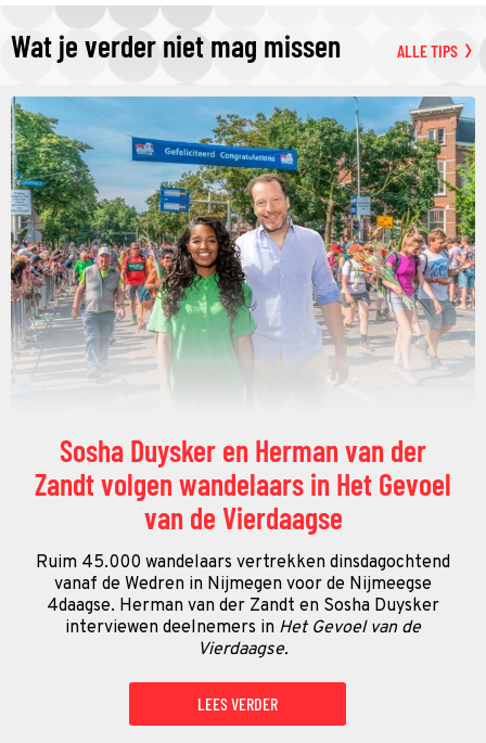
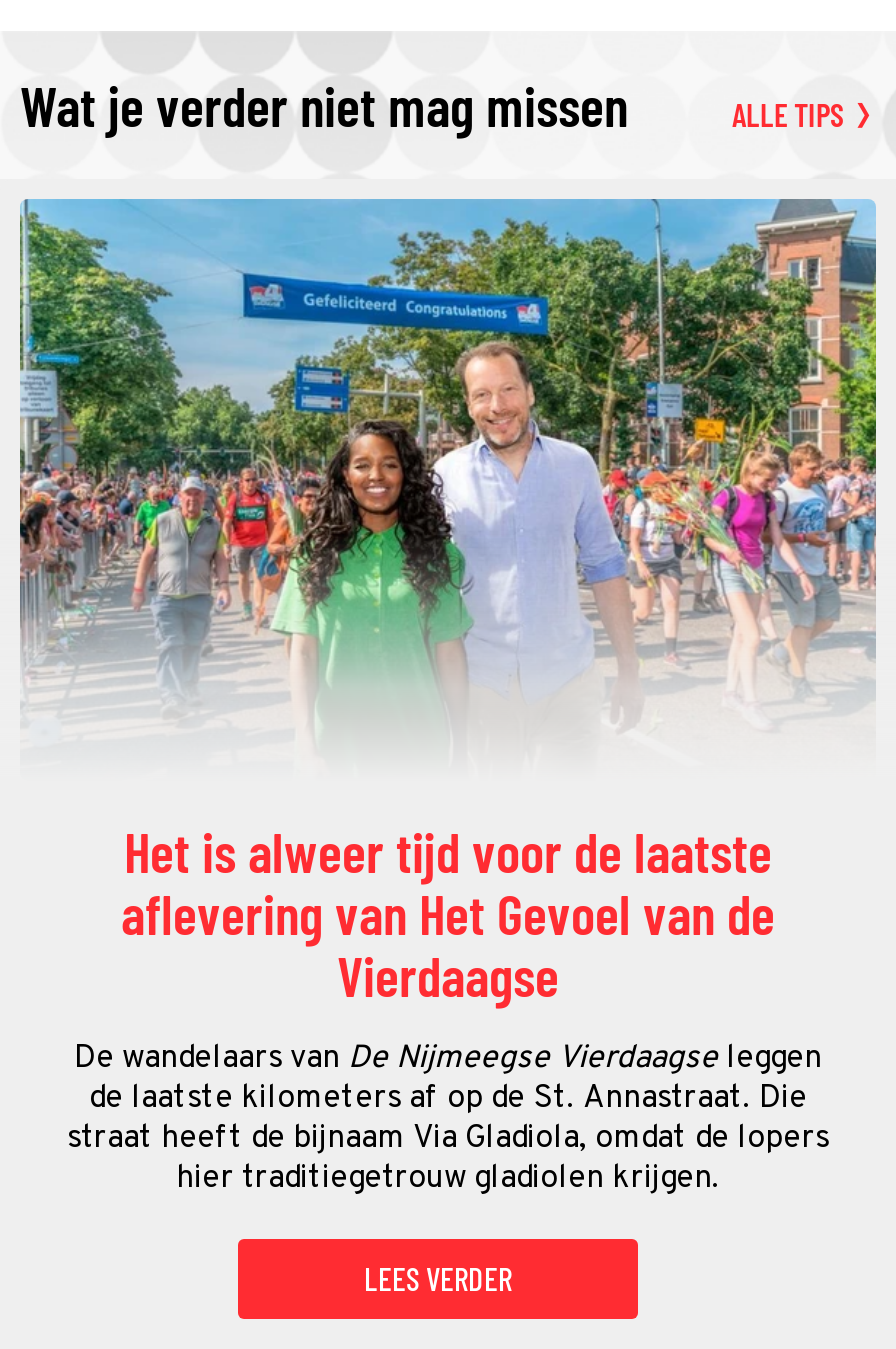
- Sosha Duysker en Herman van der
- Zandt volgen wandelaars in Het Gevoel
- van de Vierdaagse
- Ruim 45.000 wandelaars vertrekken dinsdagochtend
- vanaf de Wedren in Nijmegen voor de Nijmeegse
- 4daagse. Herman van der Zandt en Sosha Duysker
- interviewen deelnemers in Het Gevoel van de
- Vierdaagse.
+ Het is alweer tijd voor de laatste
+ aflevering van Het Gevoel van de
+ Vierdaagse
+ De wandelaars van De Nijmeegse Vierdaagse leggen
+ de laatste kilometers af op de St. Annastraat. Die
+ straat heeft de bijnaam Via Gladiola, omdat de lopers
+ hier traditiegetrouw gladiolen krijgen.
